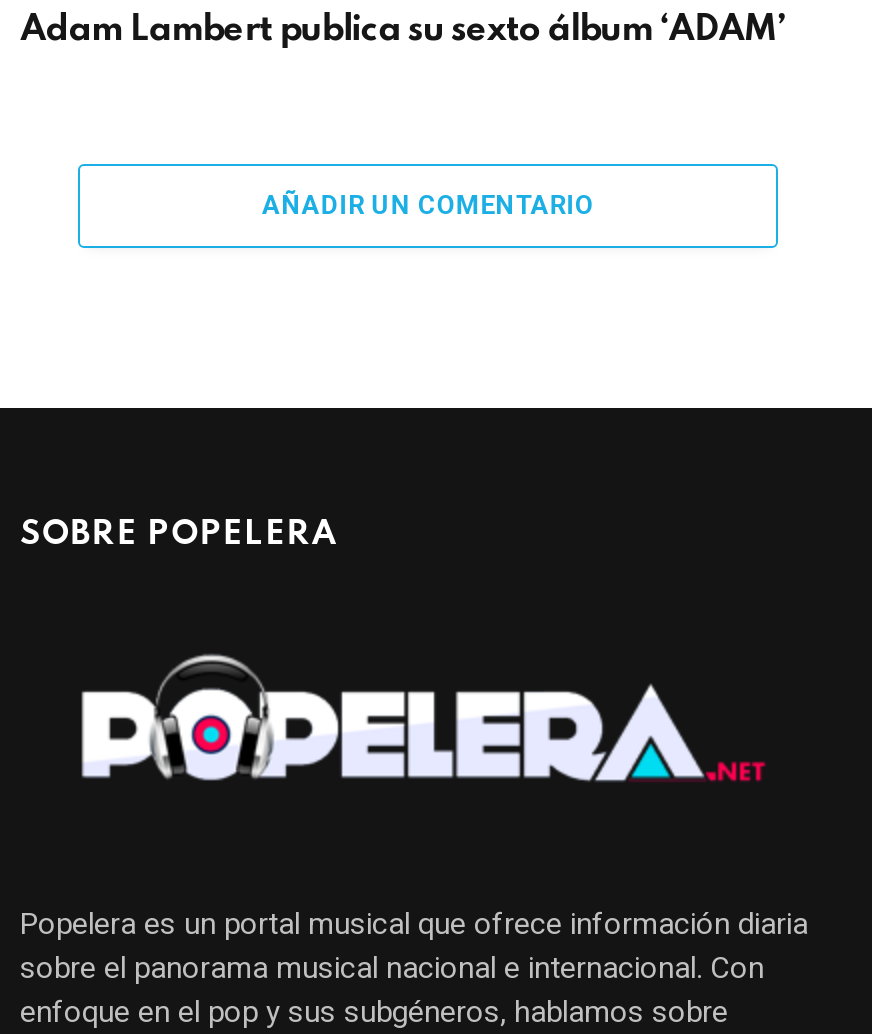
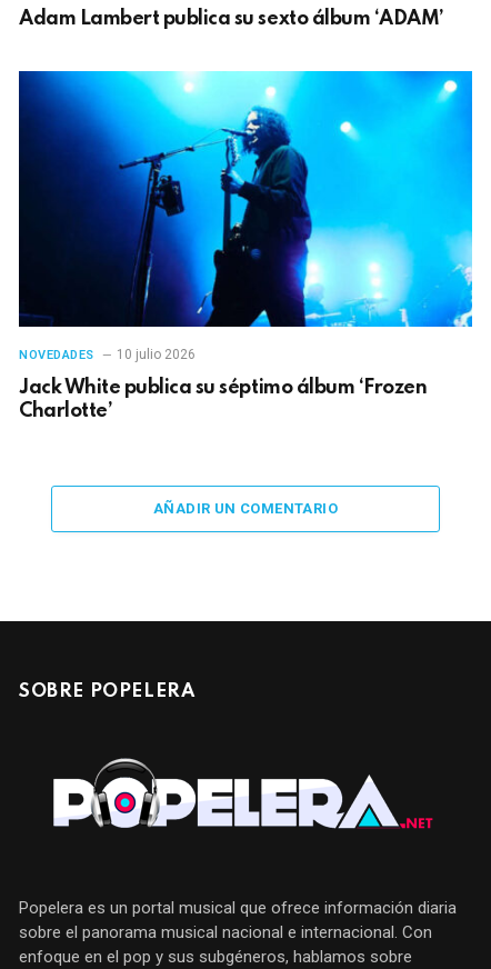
+ [image]
+ NOVEDADES
+ 10 julio 2026
+ Jack White publica su séptimo álbum ‘Frozen
+ Charlotte’
